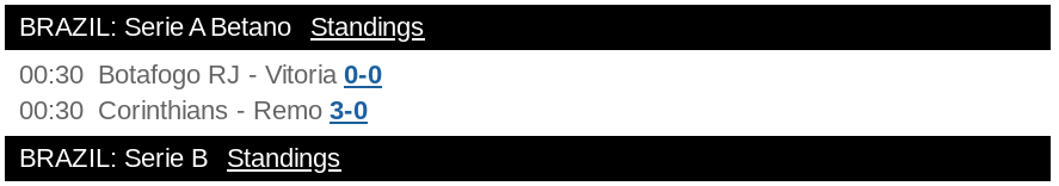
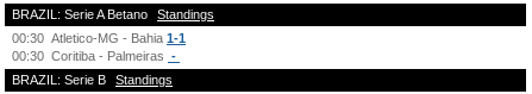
- 00:30 Botafogo RJ - Vitoria 0-0
- 00:30 Corinthians - Remo 3-0
+ 00:30 Atletico-MG - Bahia 1-1
+ 00:30 Coritiba - Palmeiras -
